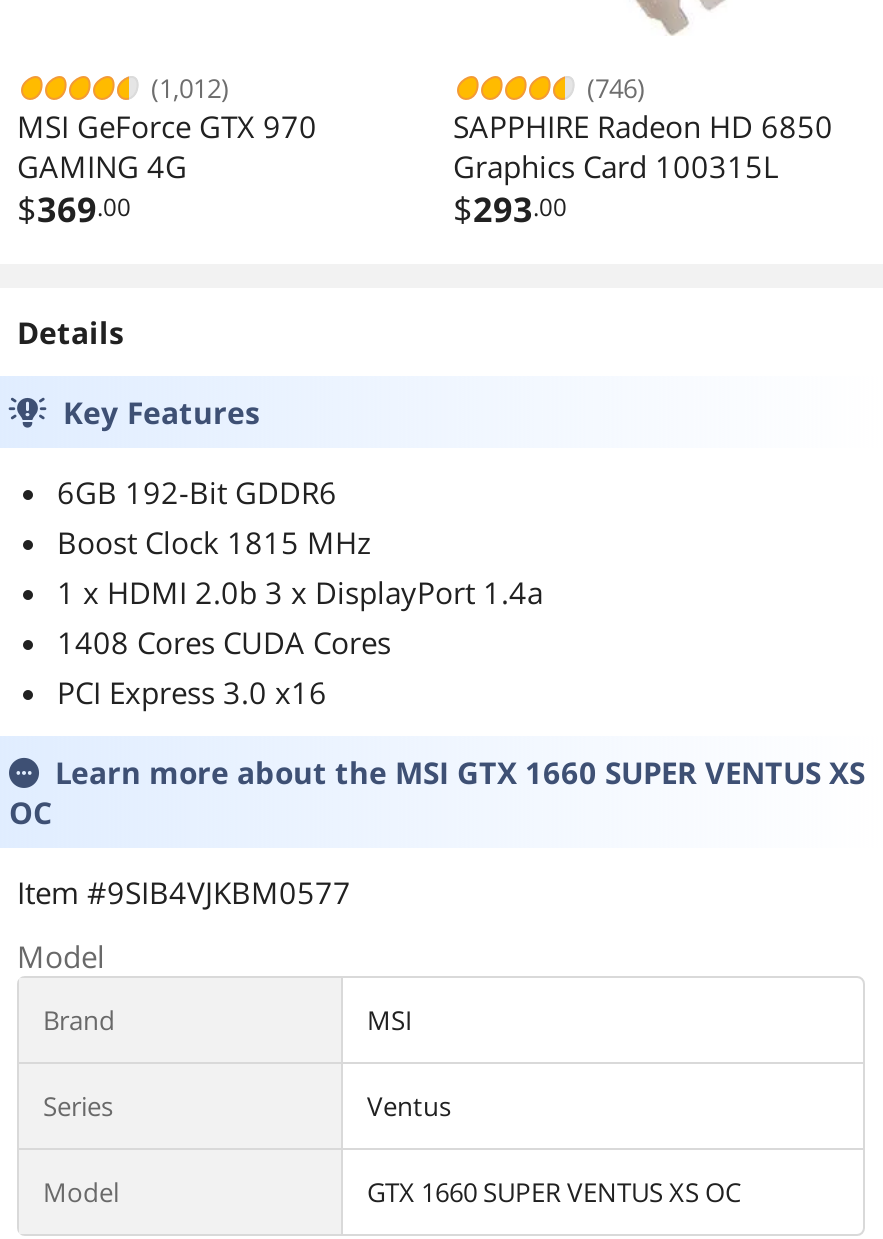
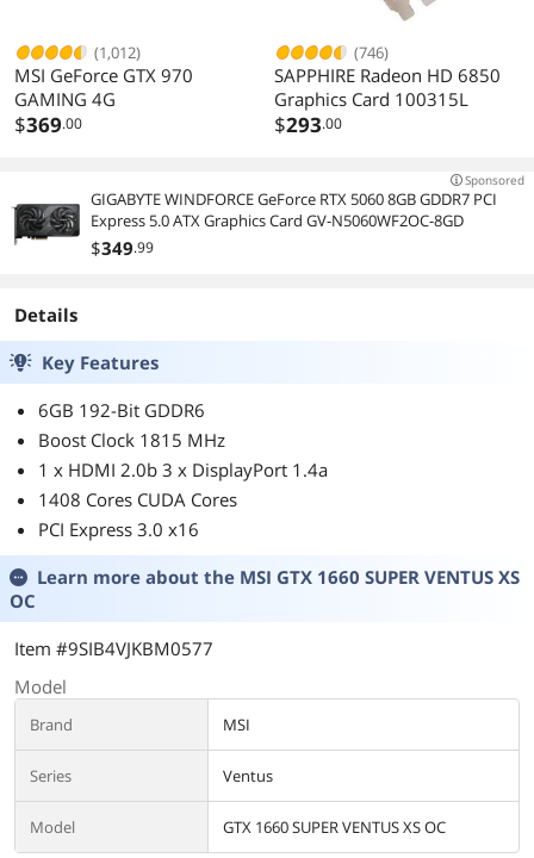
+ [image]
+ Sponsored
+ GIGABYTE WINDFORCE GeForce RTX 5060 8GB GDDR7 PCI
+ Express 5.0 ATX Graphics Card GV-N5060WF2OC-8GD
+ $349.99
